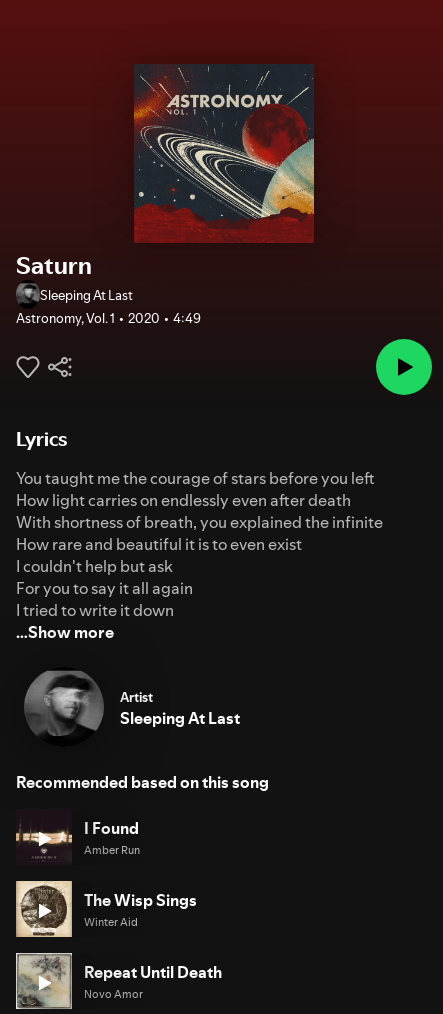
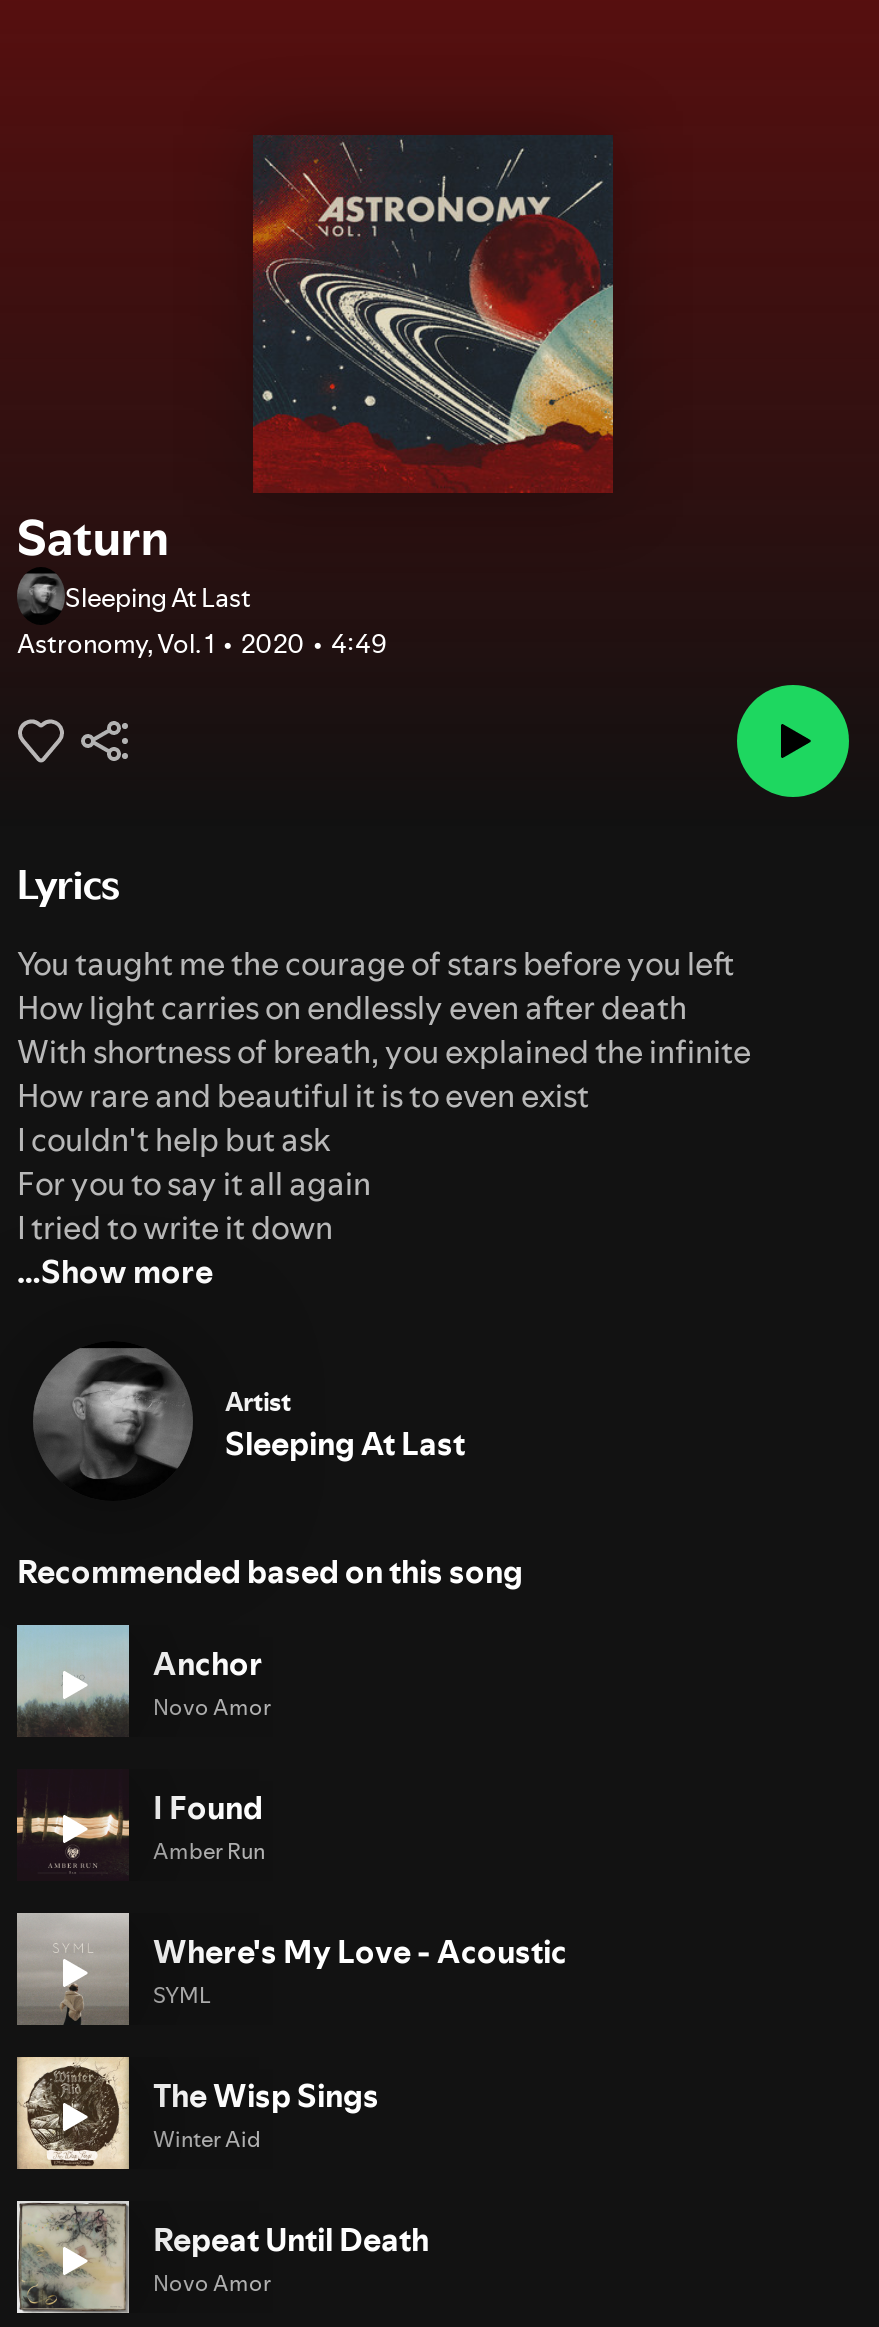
+ [image]
+ Anchor
+ Novo Amor

+ [image]
+ Where's My Love - Acoustic
+ SYML
